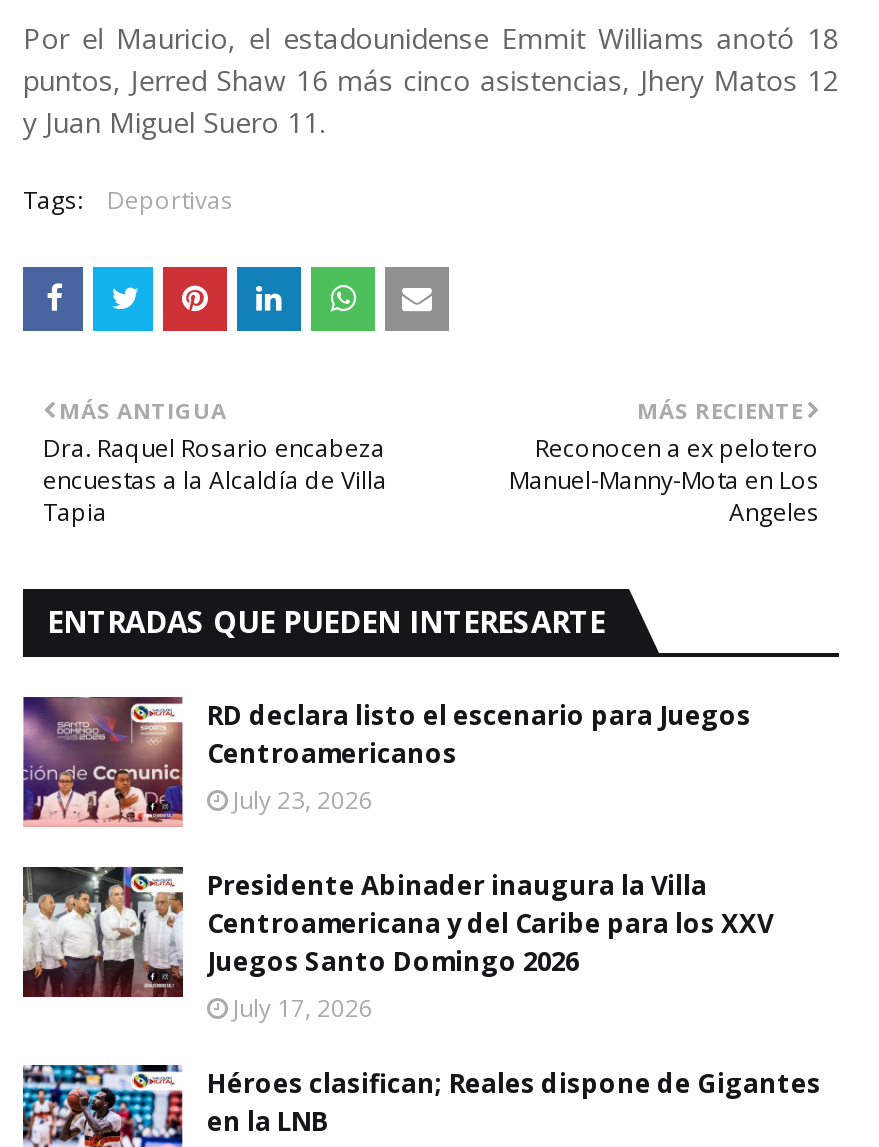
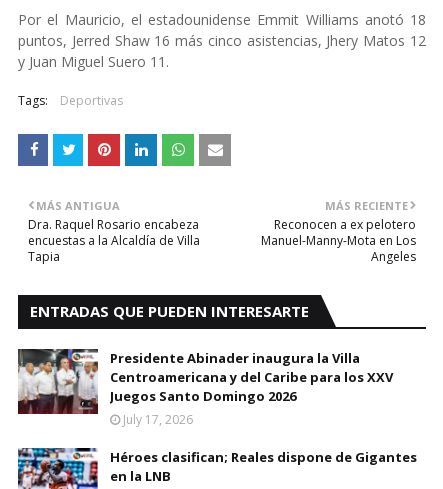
- [image]
- RD declara listo el escenario para Juegos
- Centroamericanos
- July 23, 2026
